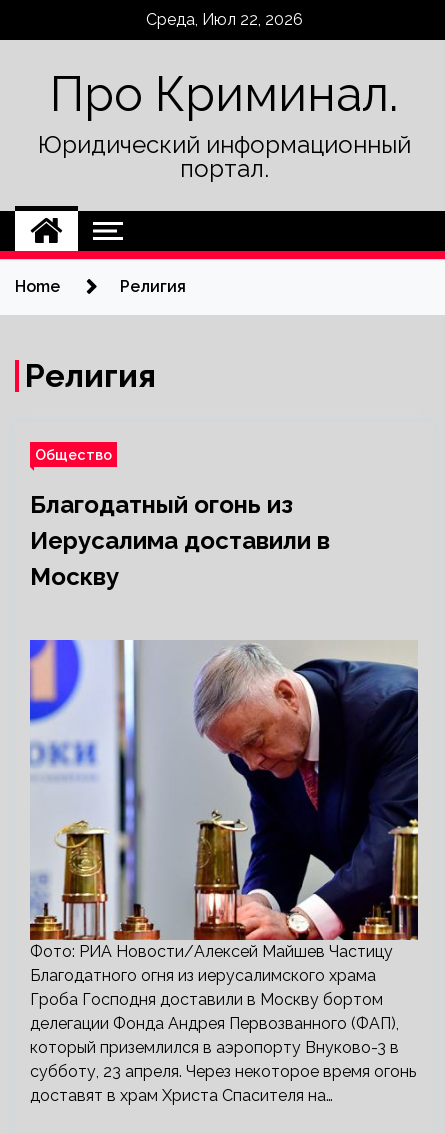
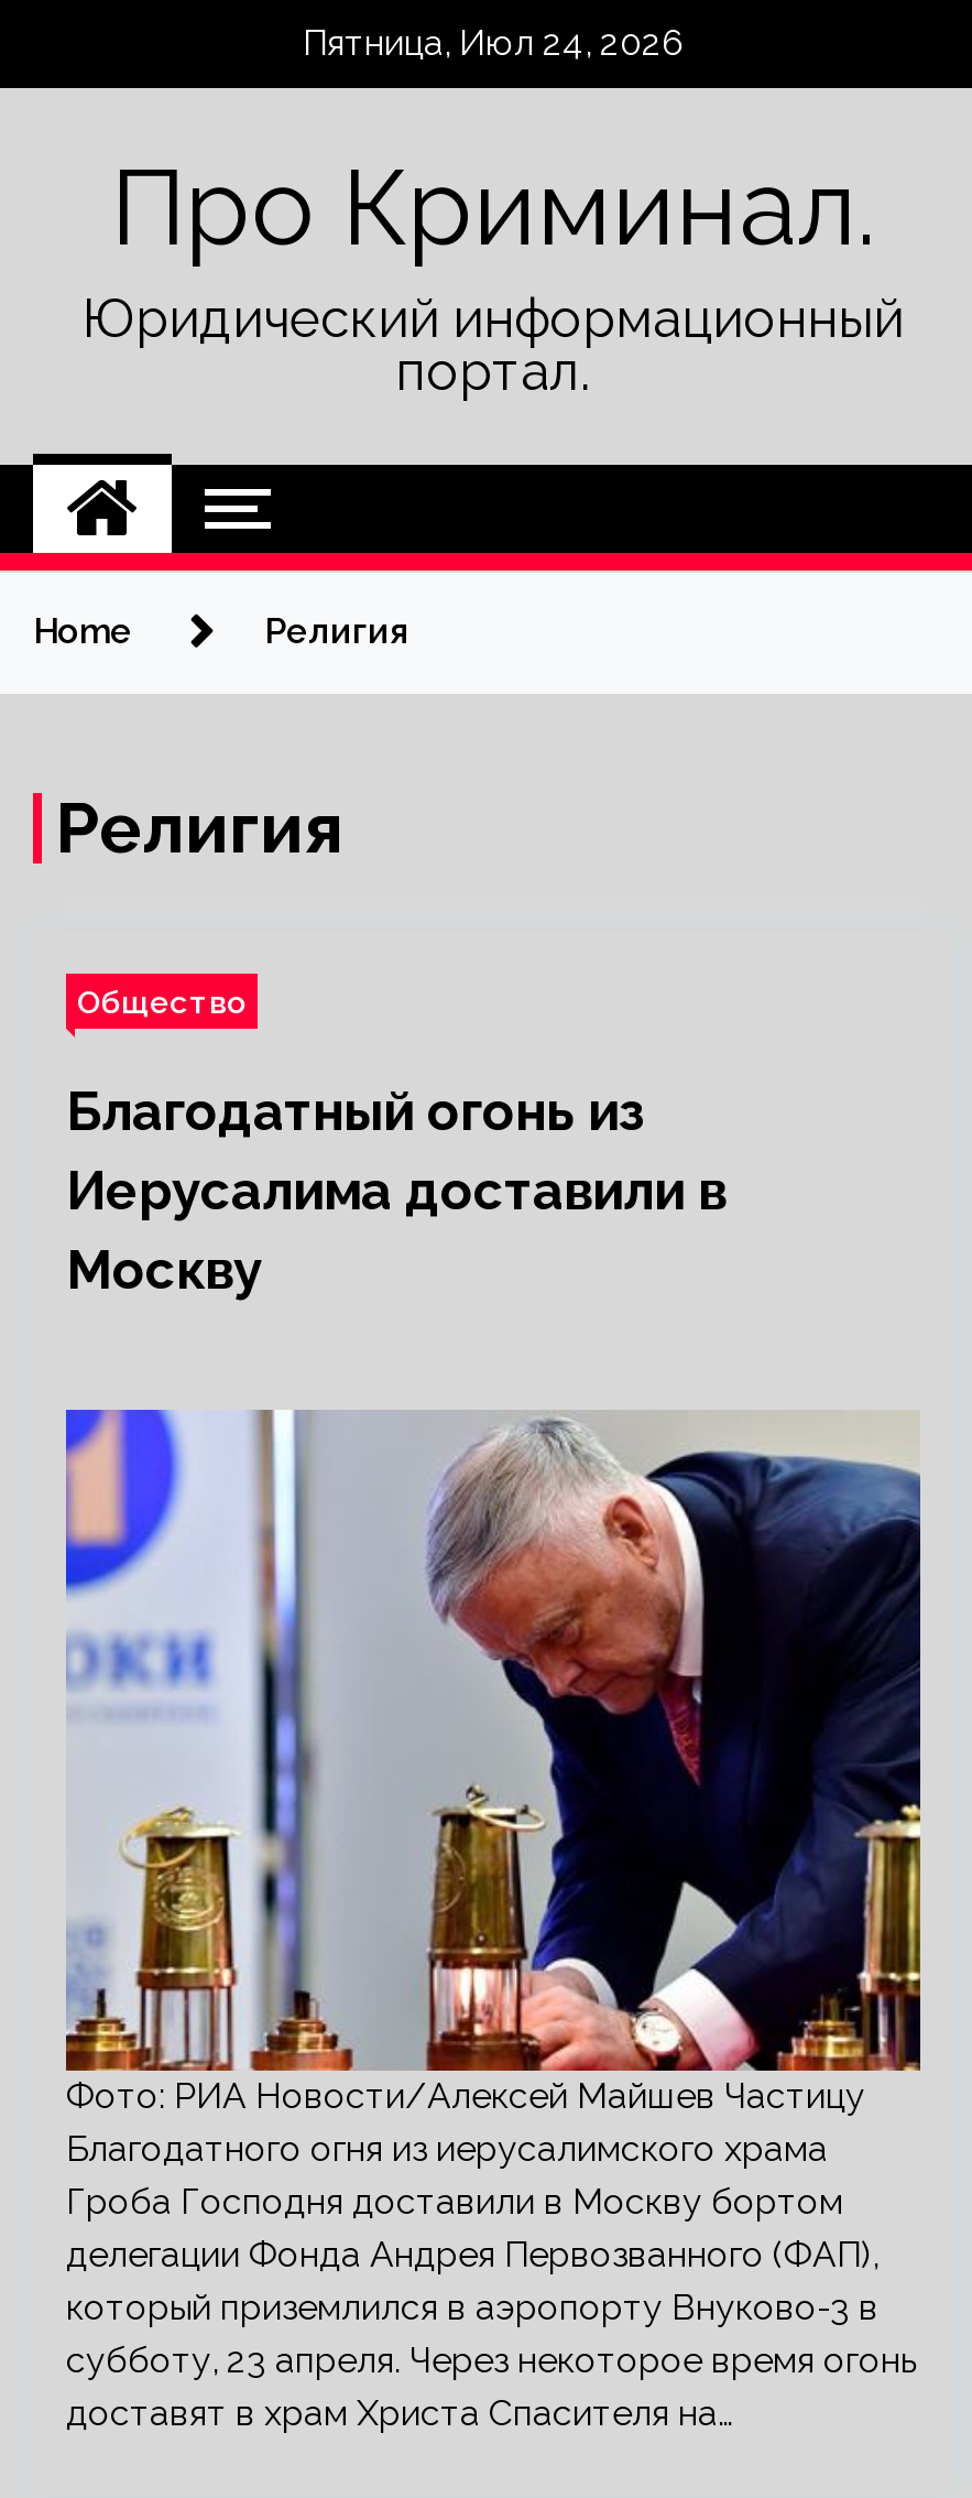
- Среда, Июл 22, 2026
+ Пятница, Июл 24, 2026
